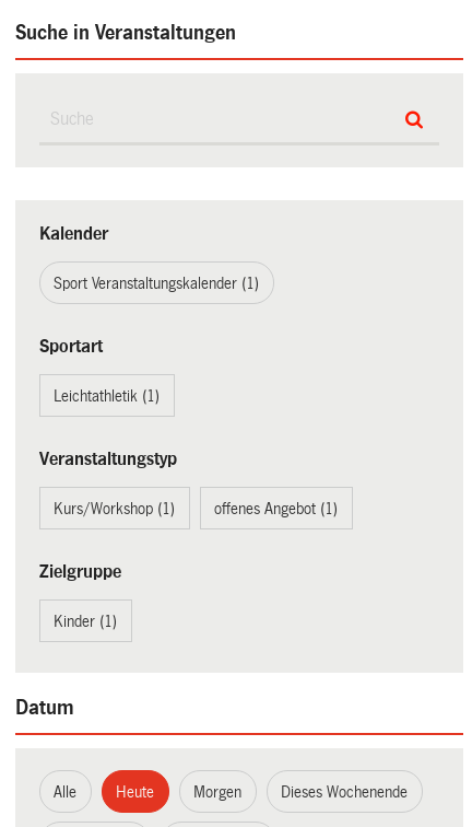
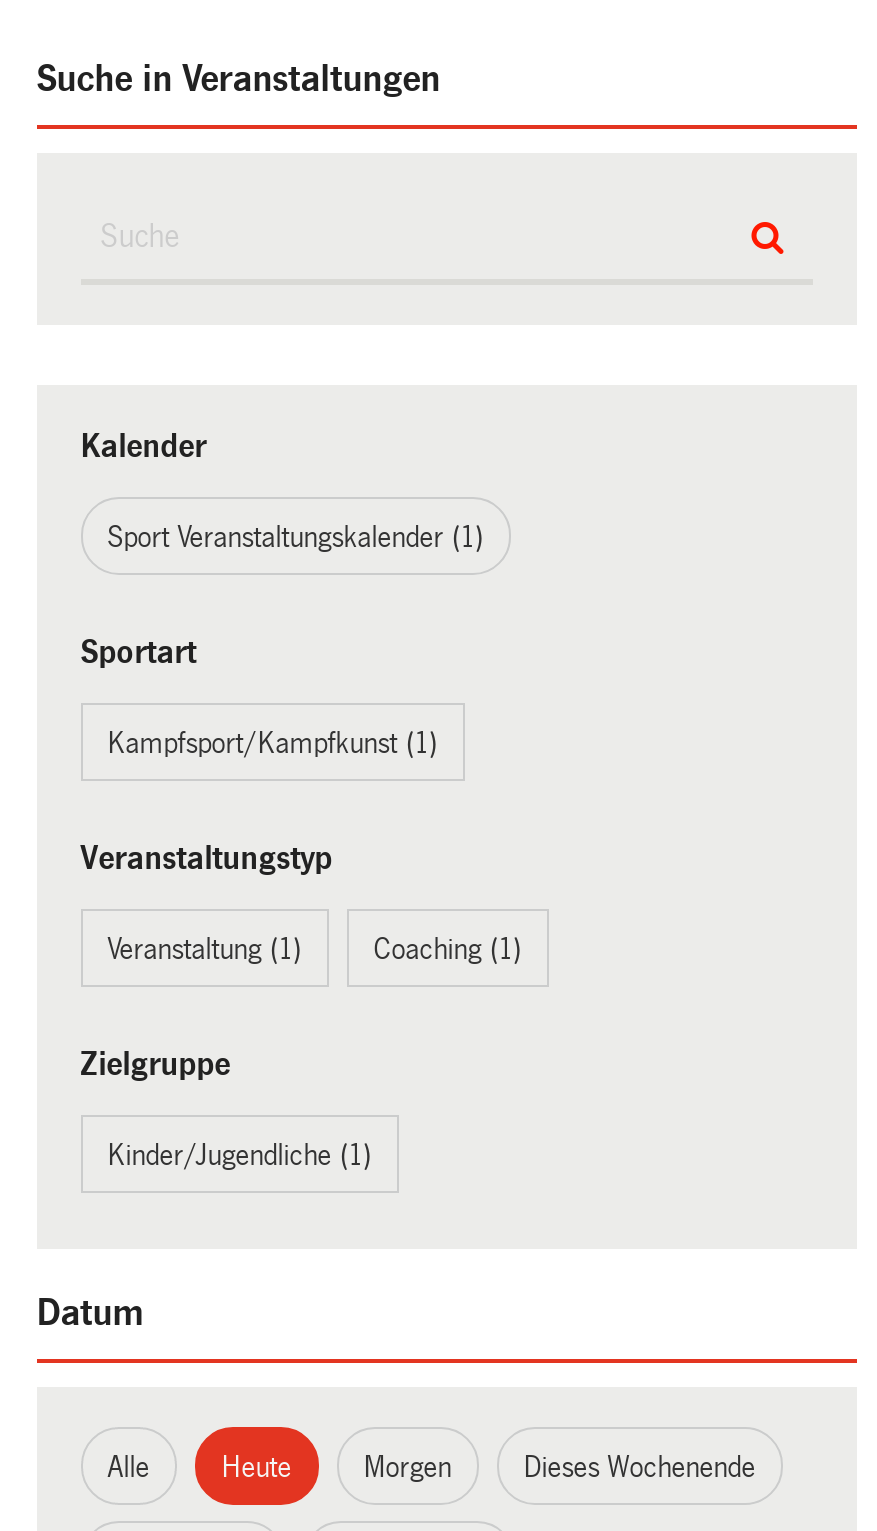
- Leichtathletik (1)
+ Kampfsport/Kampfkunst (1)

- Kurs/Workshop (1)
- offenes Angebot (1)
+ Veranstaltung (1)
+ Coaching (1)

- Kinder (1)
+ Kinder/Jugendliche (1)
